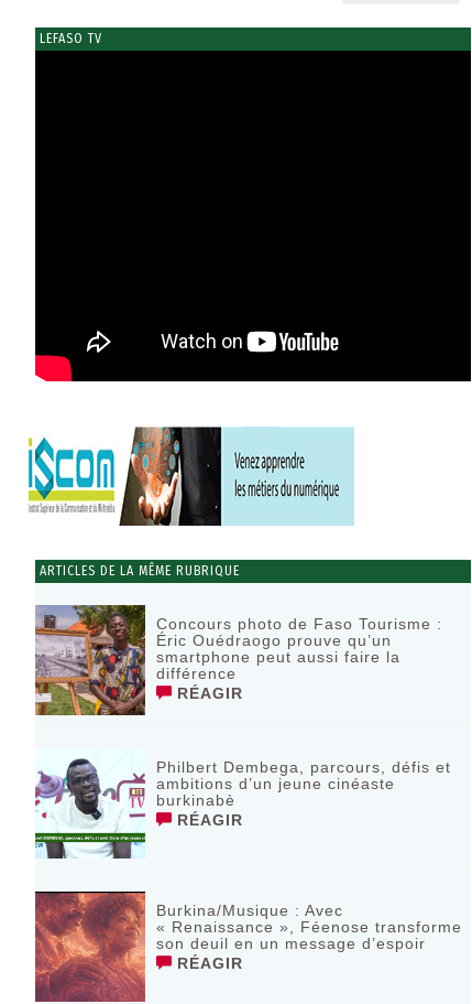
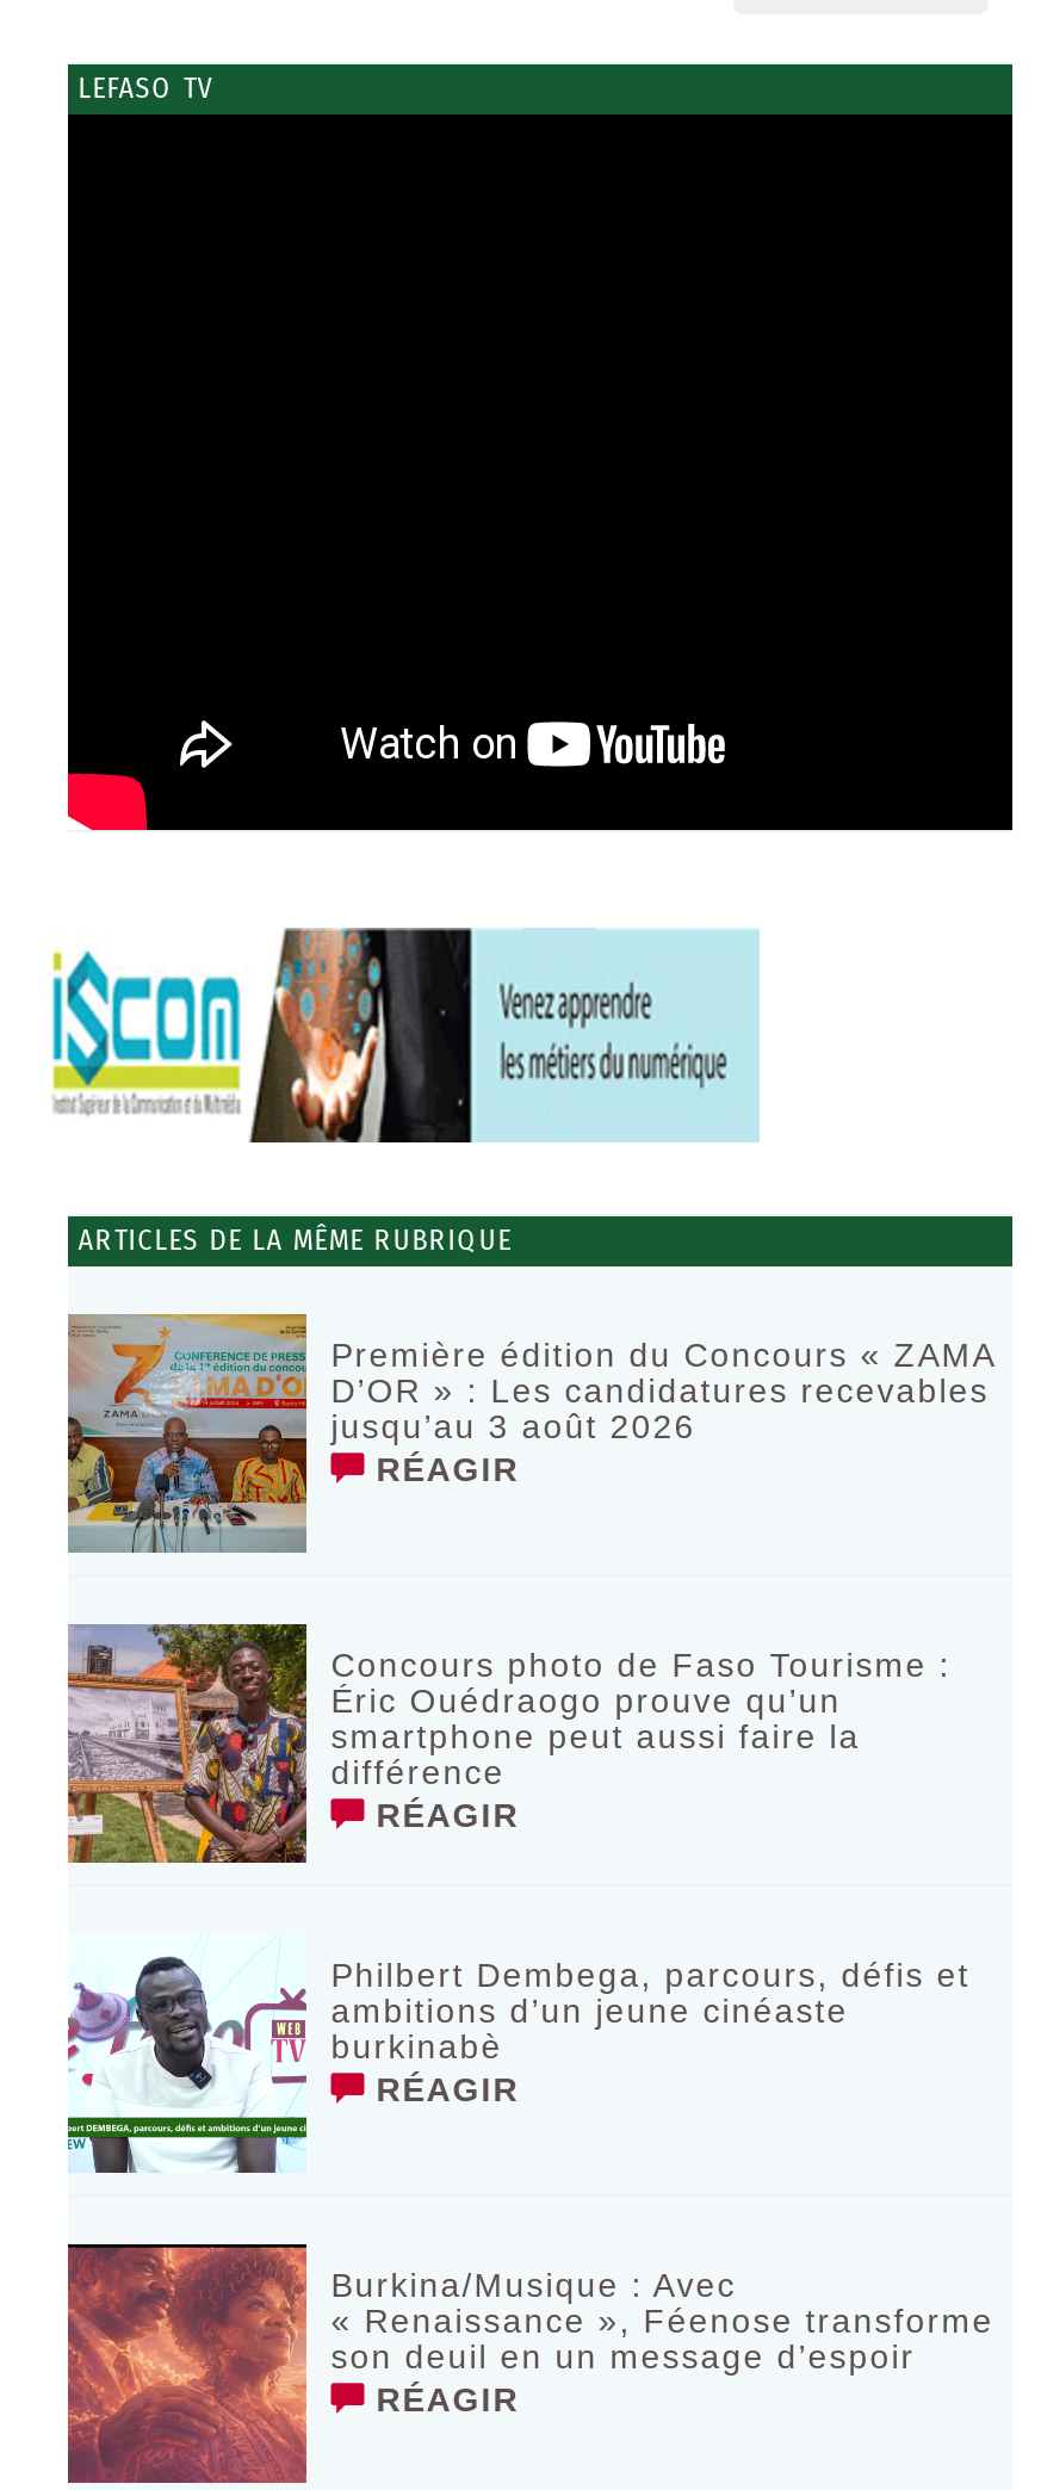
+ [image]
+ Première édition du Concours « ZAMA
+ D’OR » : Les candidatures recevables
+ jusqu’au 3 août 2026
+ RÉAGIR
